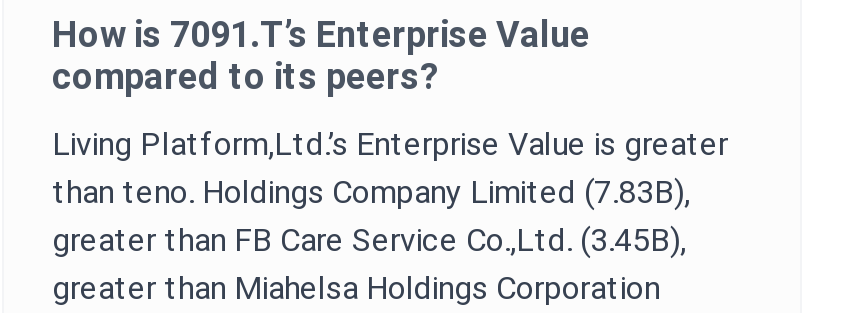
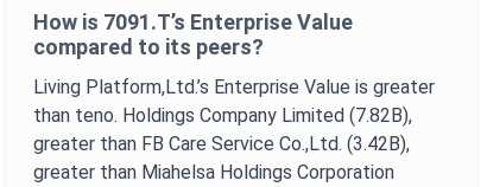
- than teno. Holdings Company Limited (7.83B),
+ than teno. Holdings Company Limited (7.82B),

- greater than FB Care Service Co.,Ltd. (3.45B),
+ greater than FB Care Service Co.,Ltd. (3.42B),
